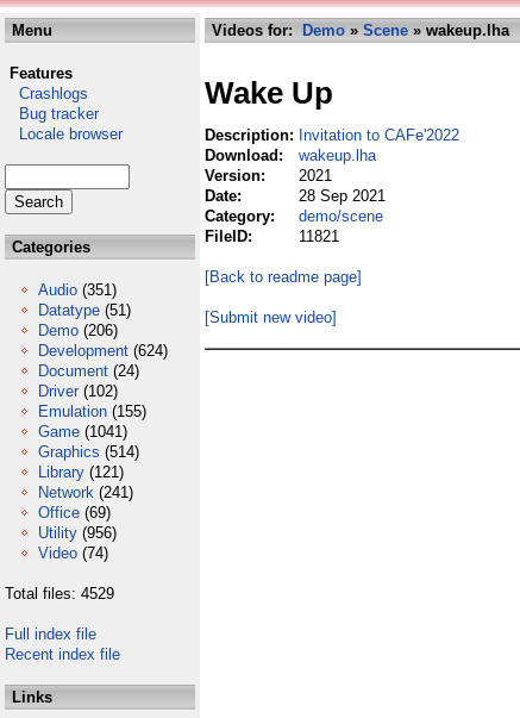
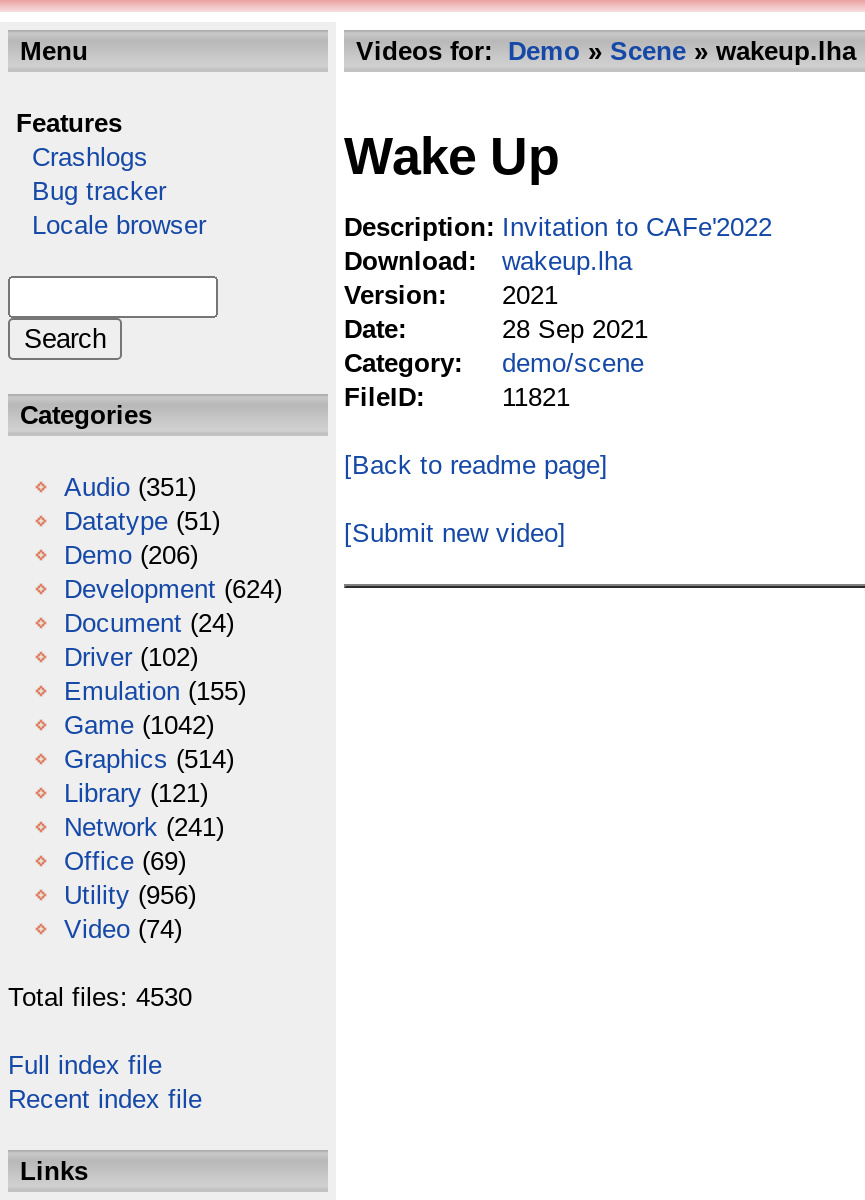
- Game (1041)
+ Game (1042)

- Total files: 4529
+ Total files: 4530
